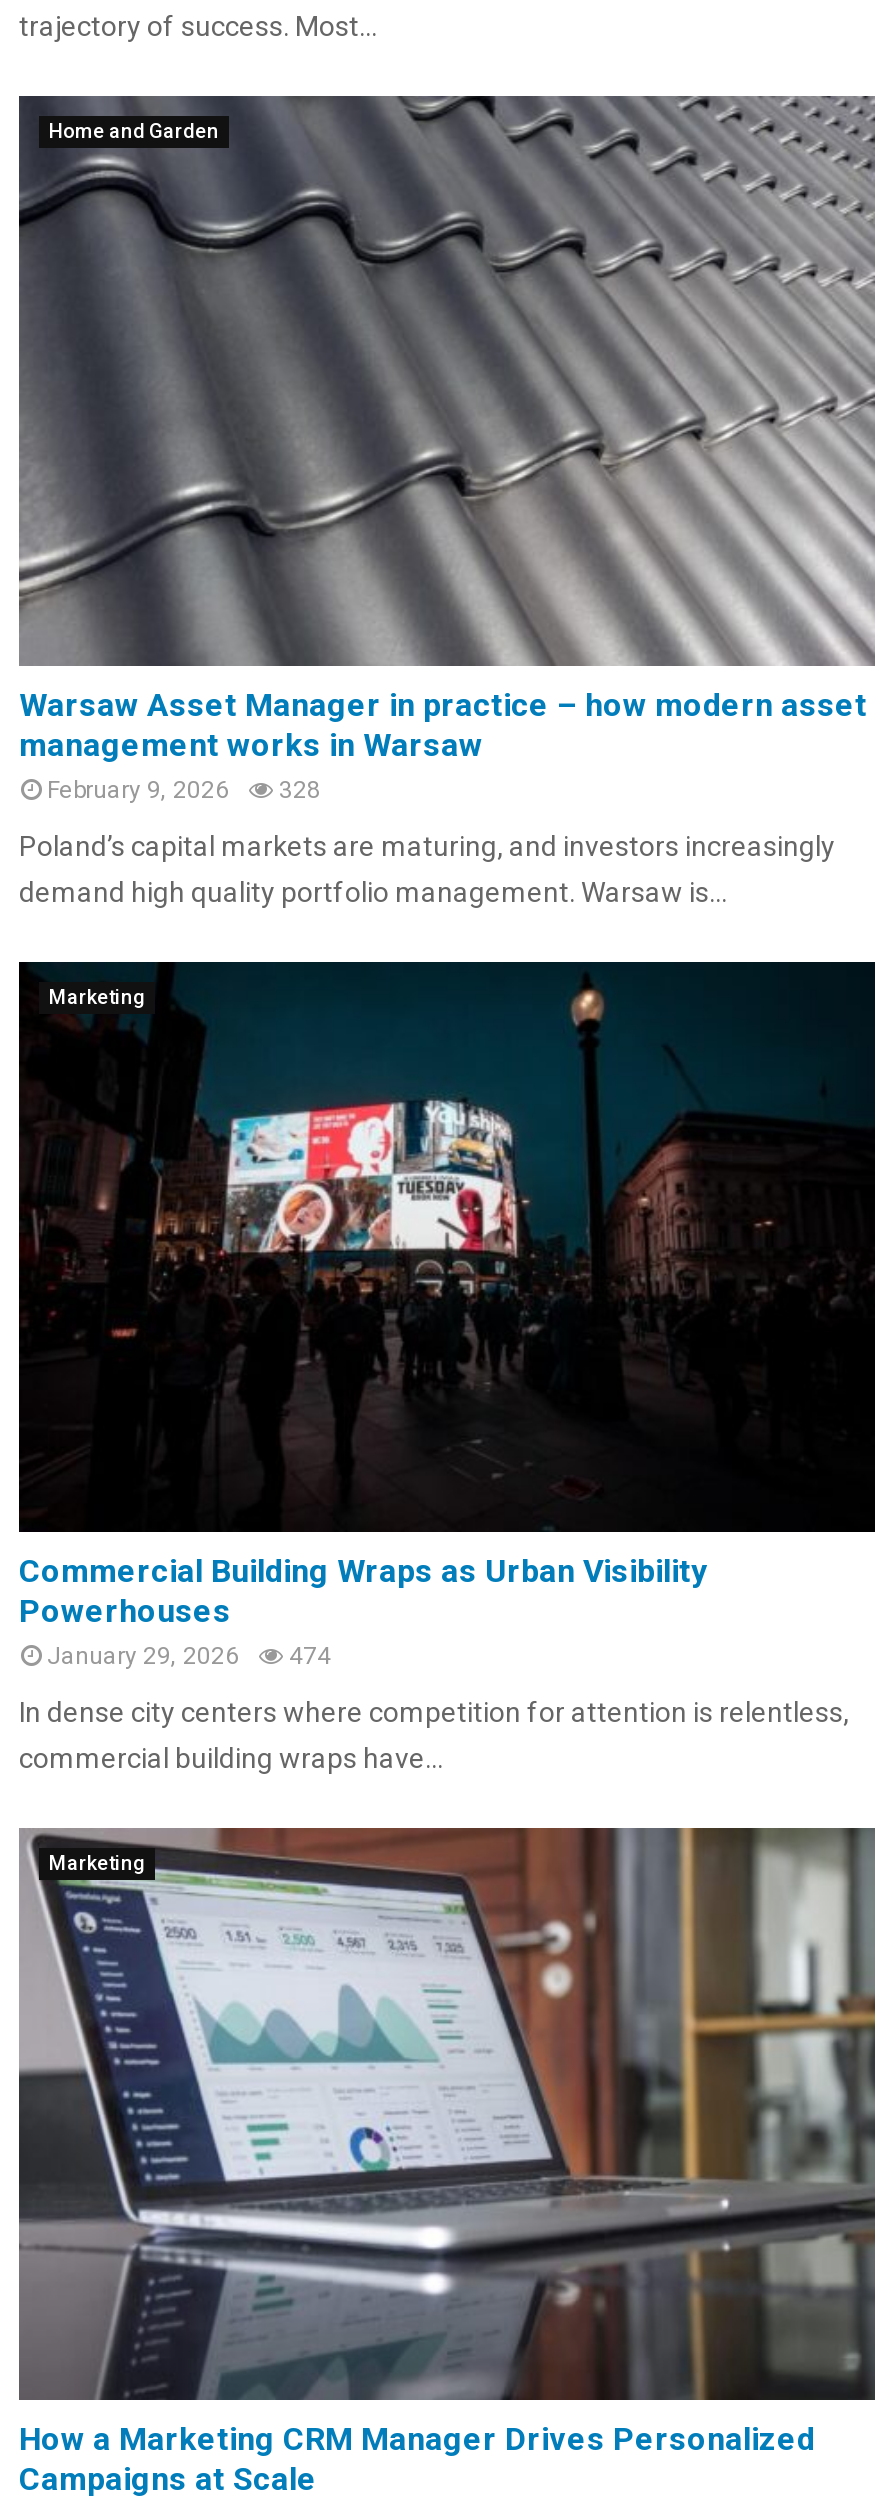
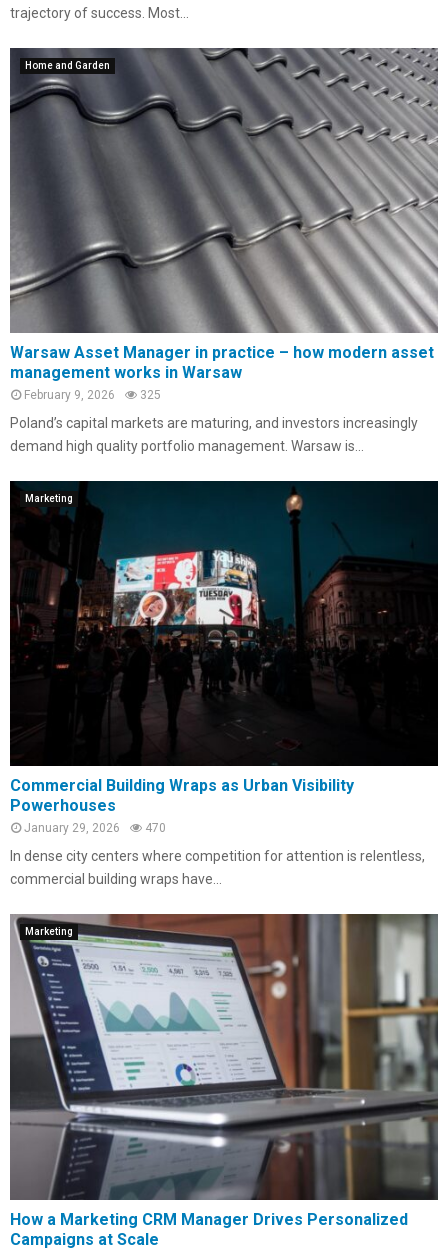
- February 9, 2026 328
+ February 9, 2026 325

- January 29, 2026 474
+ January 29, 2026 470
